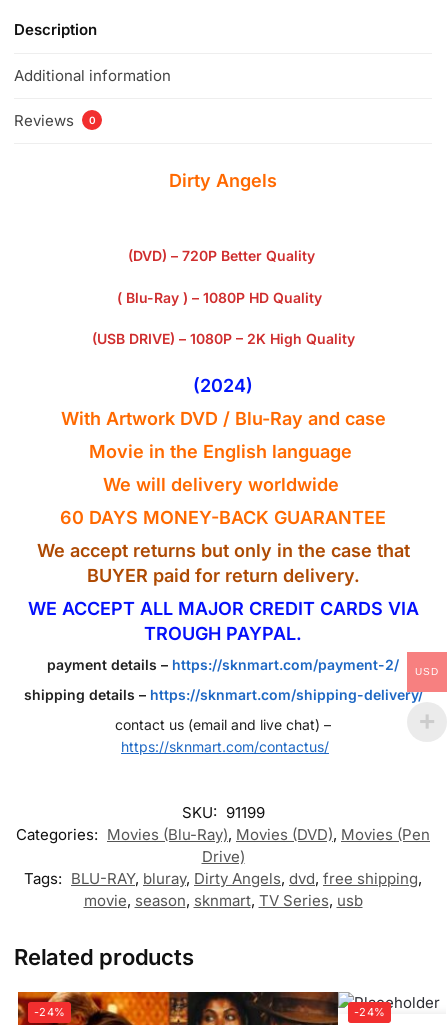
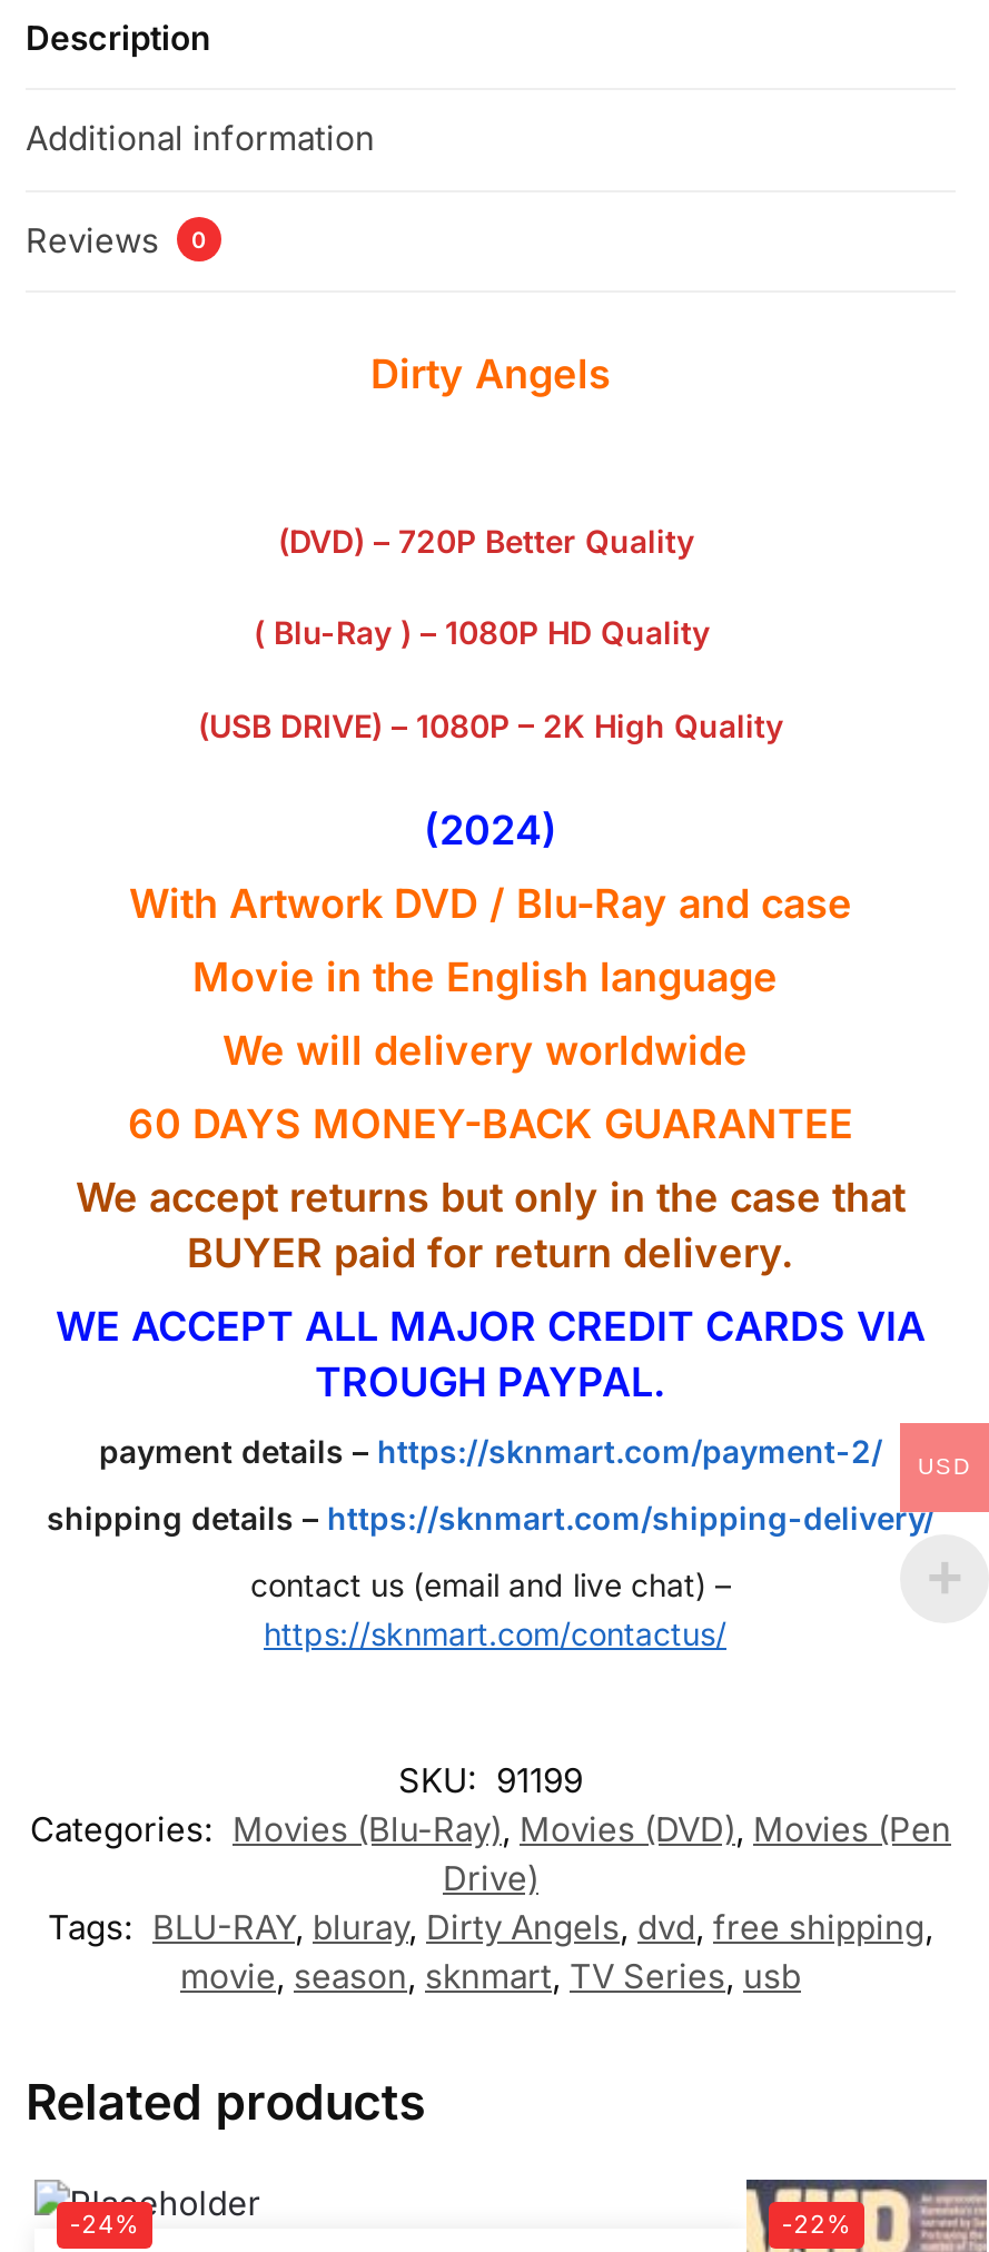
- -24%
+ -22%
